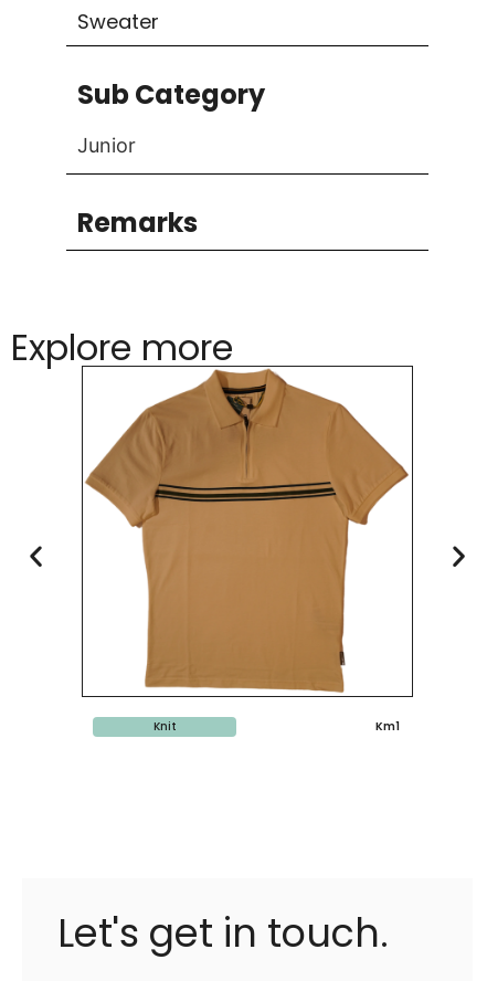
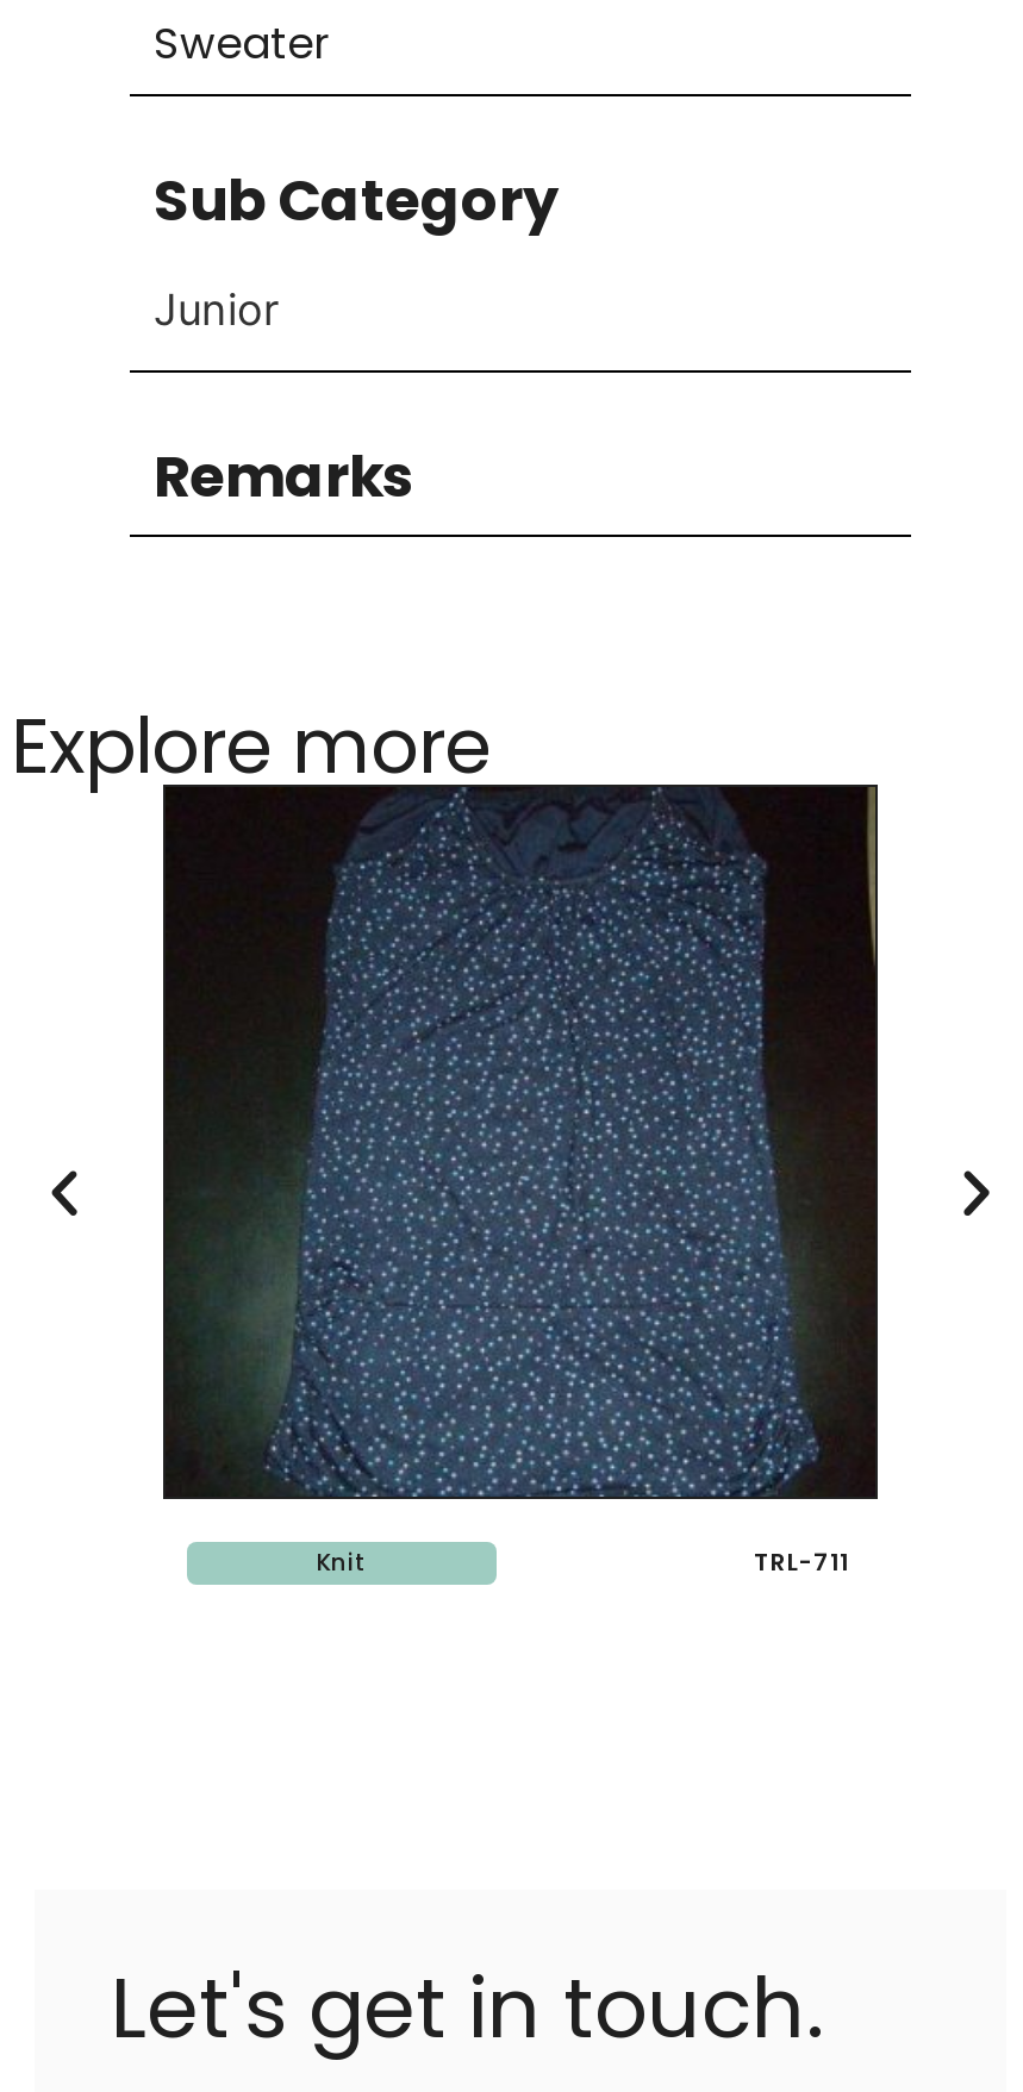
- [image]
- Km1
+ [image]
+ TRL-711
